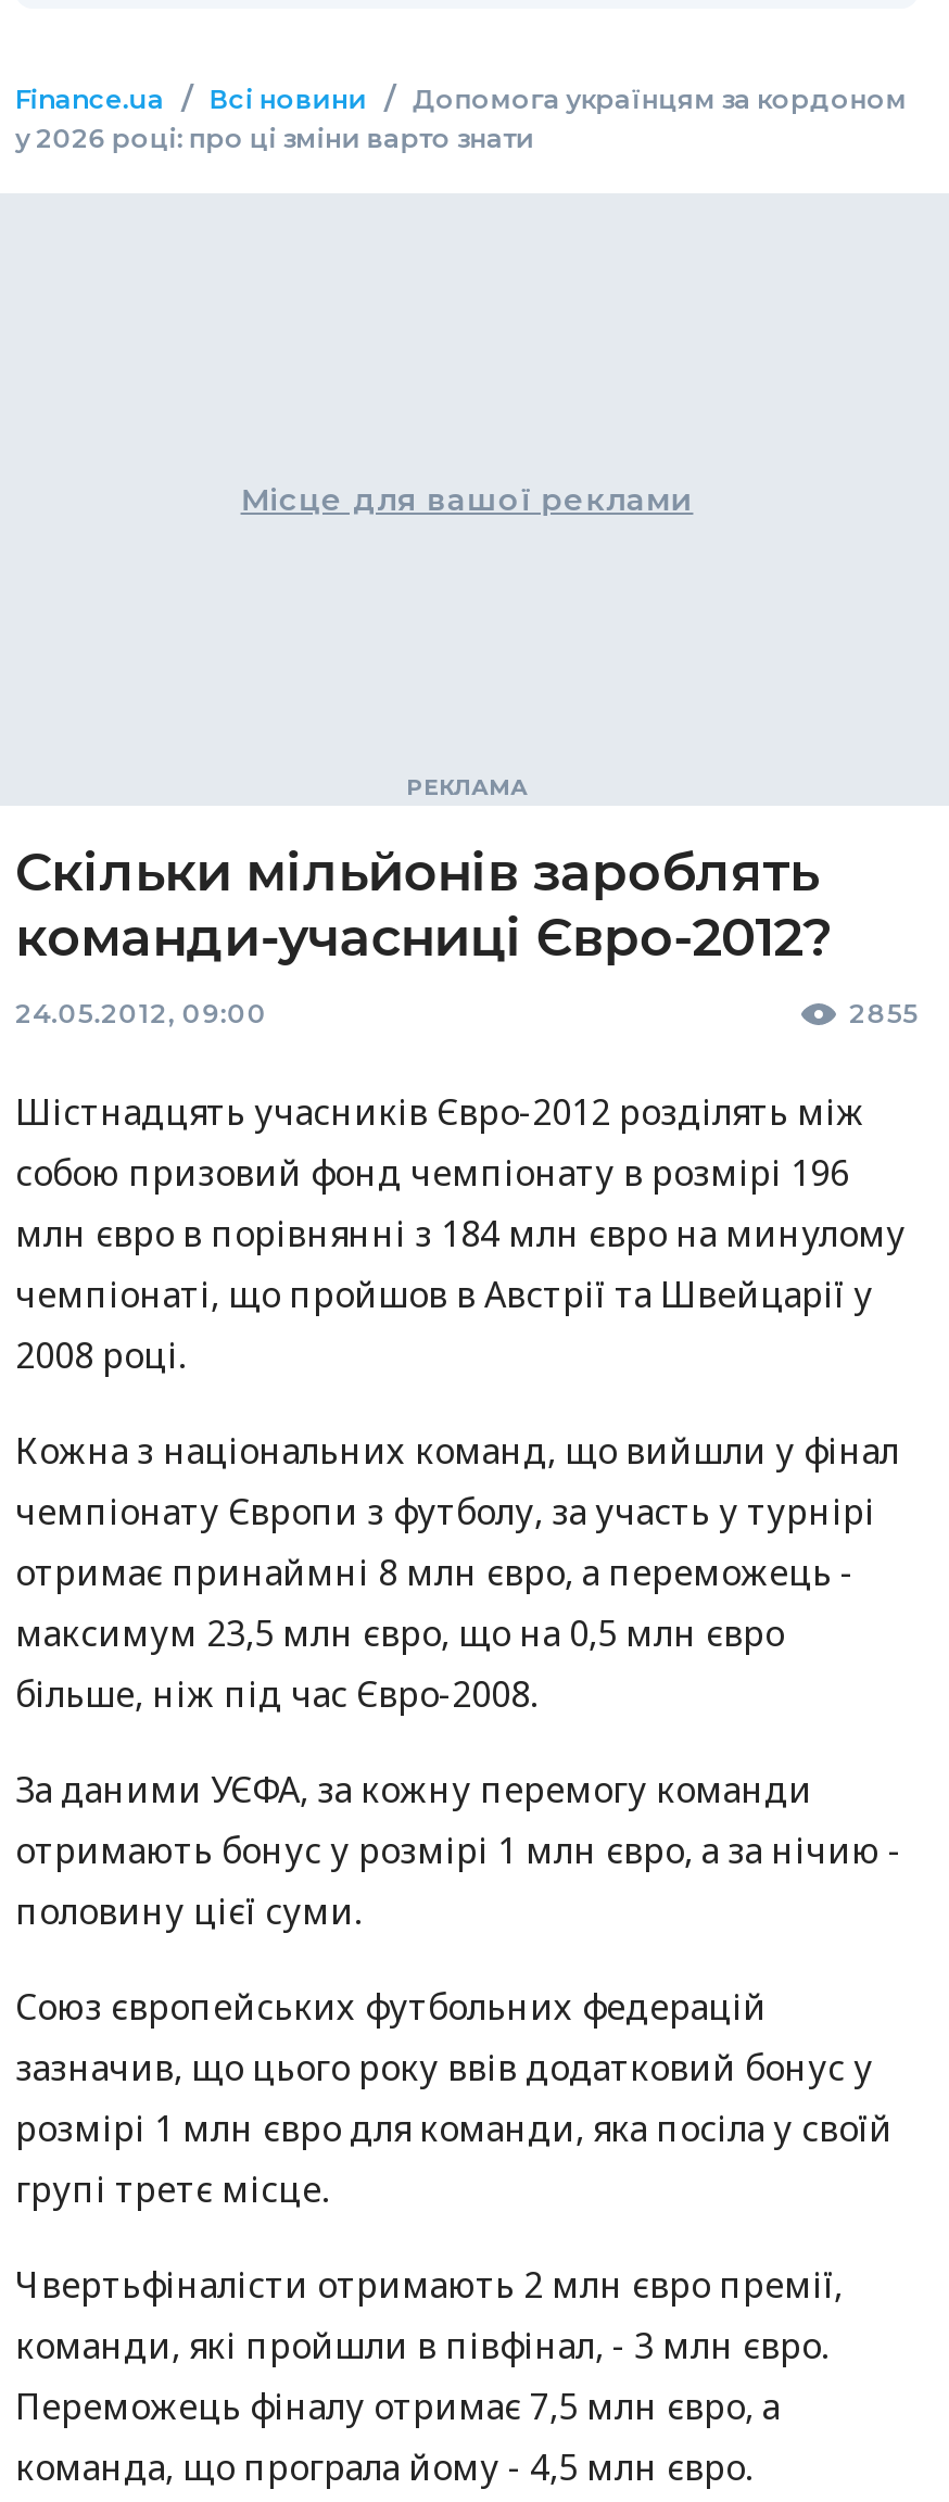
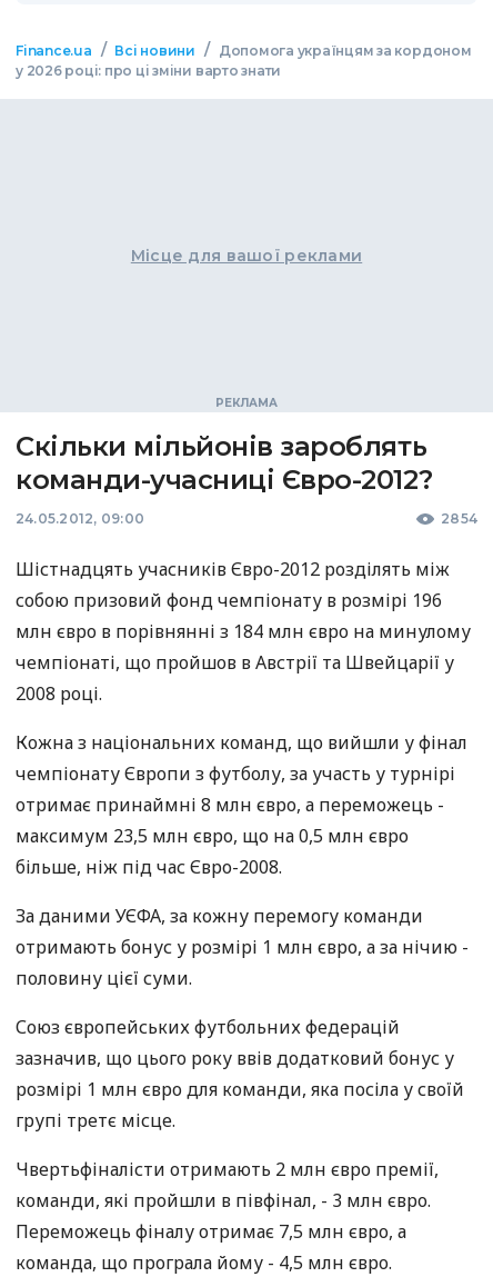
- 2855
+ 2854
